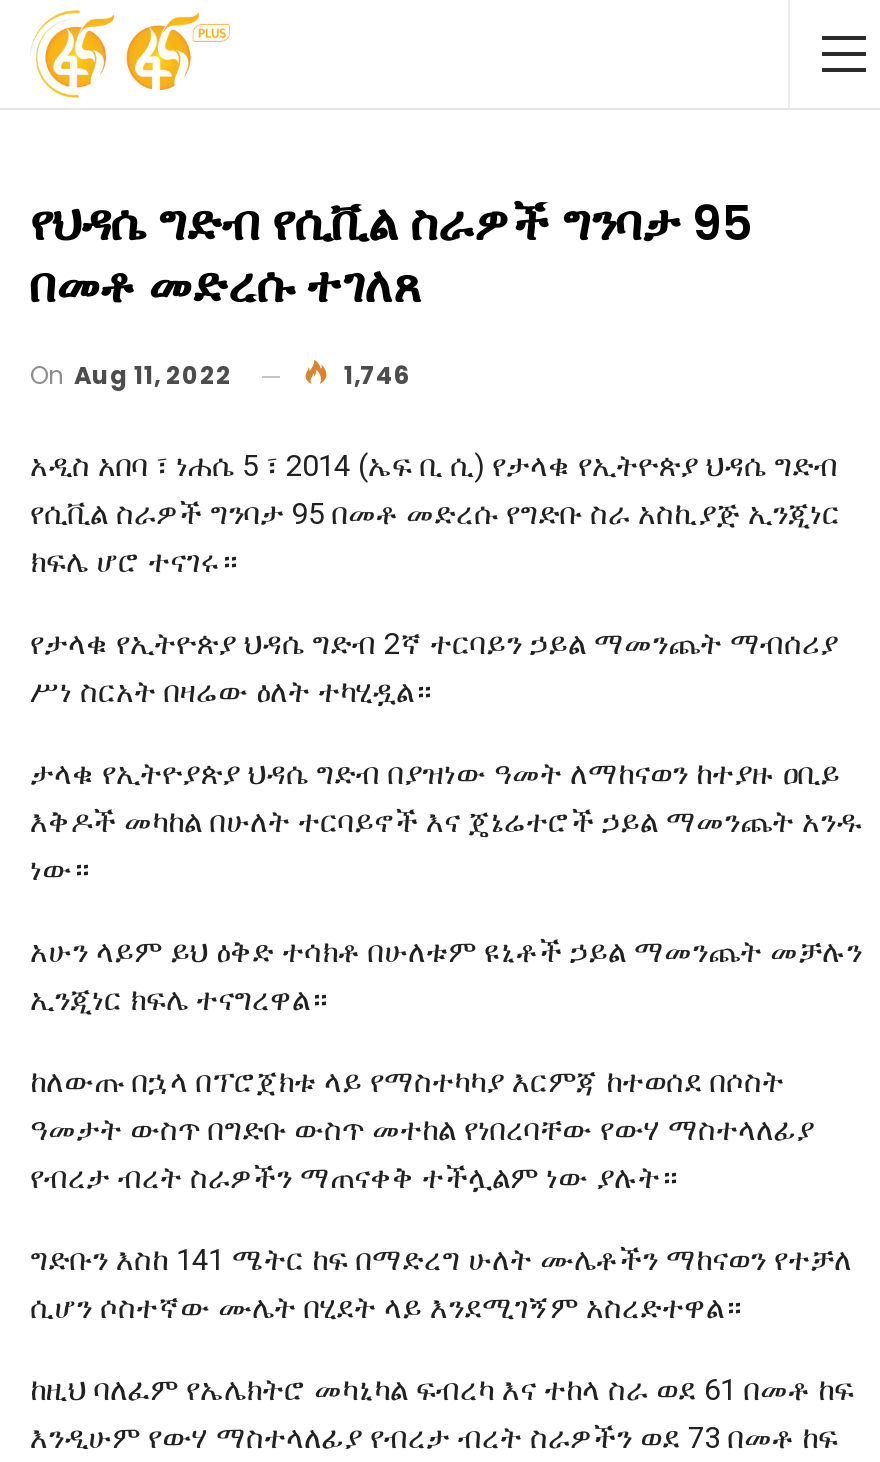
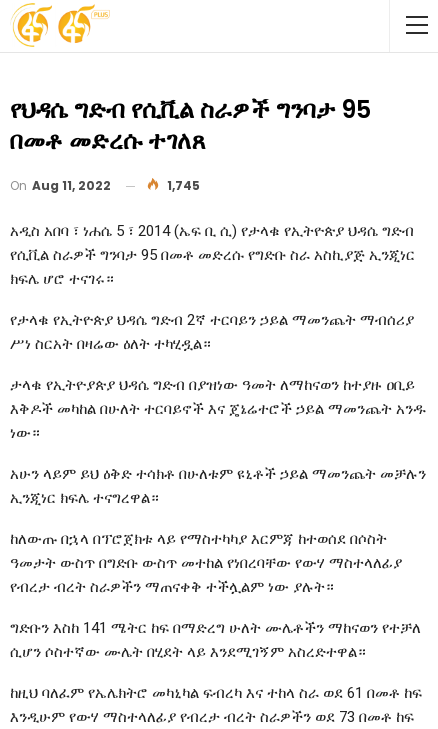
- 1,746
+ 1,745
